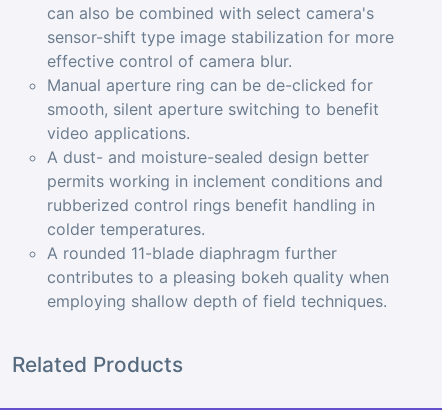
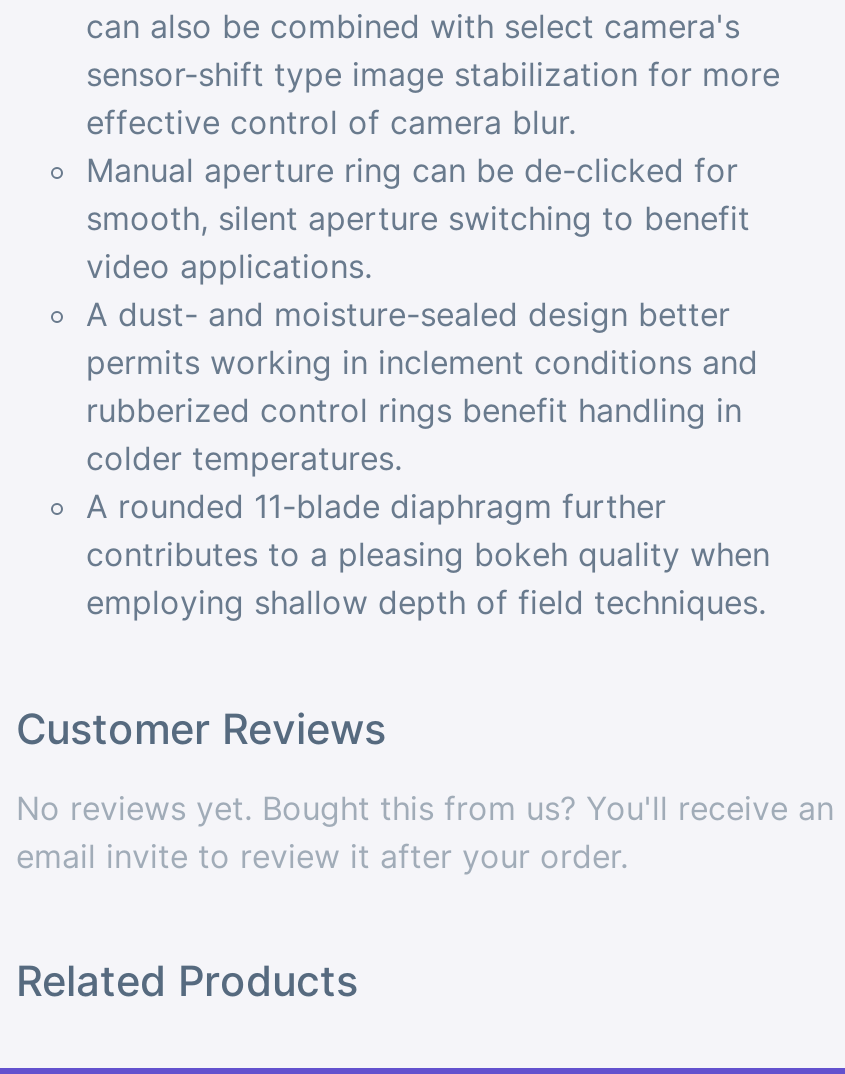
+ Customer Reviews
+ No reviews yet. Bought this from us? You'll receive an
+ email invite to review it after your order.
